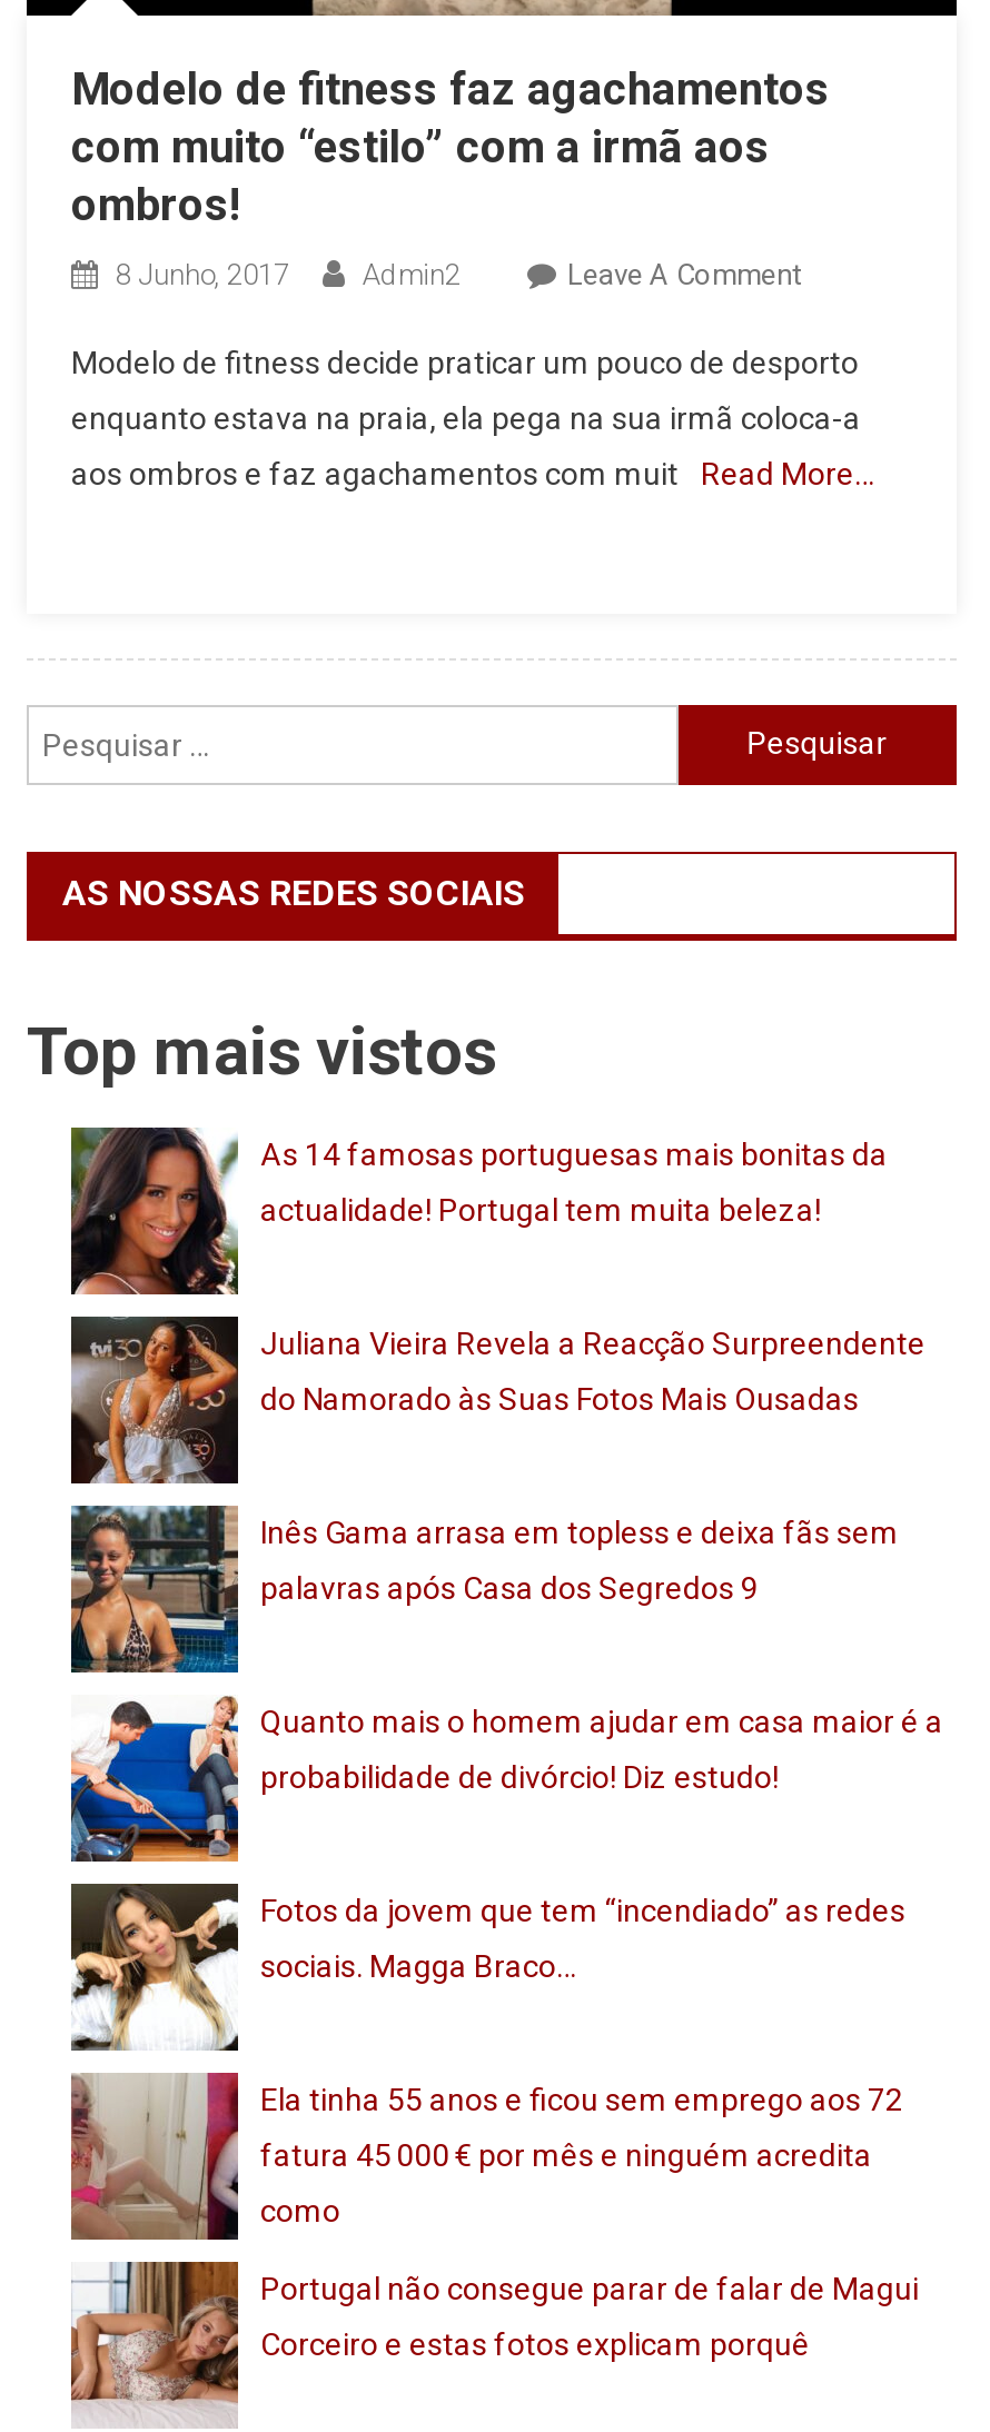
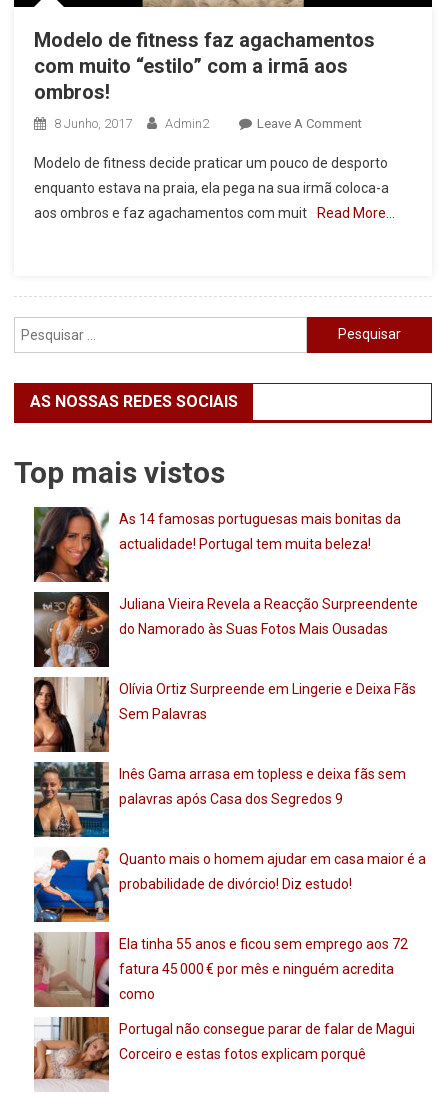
+ [image]
+ Olívia Ortiz Surpreende em Lingerie e Deixa Fãs
+ Sem Palavras

moved down: [image] | Inês Gama arrasa em topless e deixa fãs sem | palavras após Casa dos Segredos 9 | Quanto mais o homem ajudar em casa maior é a | probabilidade de divórcio! Diz estudo!

- [image]
- Fotos da jovem que tem “incendiado” as redes
- sociais. Magga Braco…
